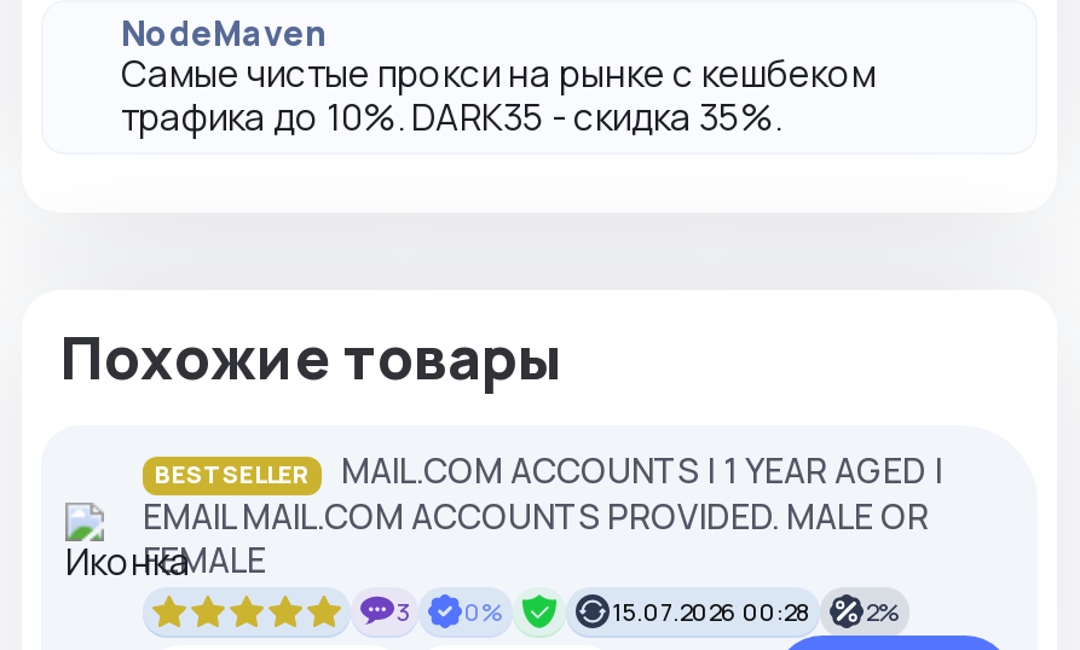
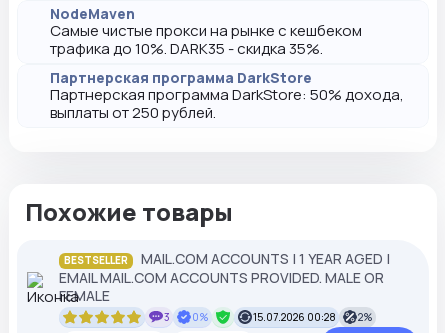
+ Партнерская программа DarkStore
+ Партнерская программа DarkStore: 50% дохода,
+ выплаты от 250 рублей.
